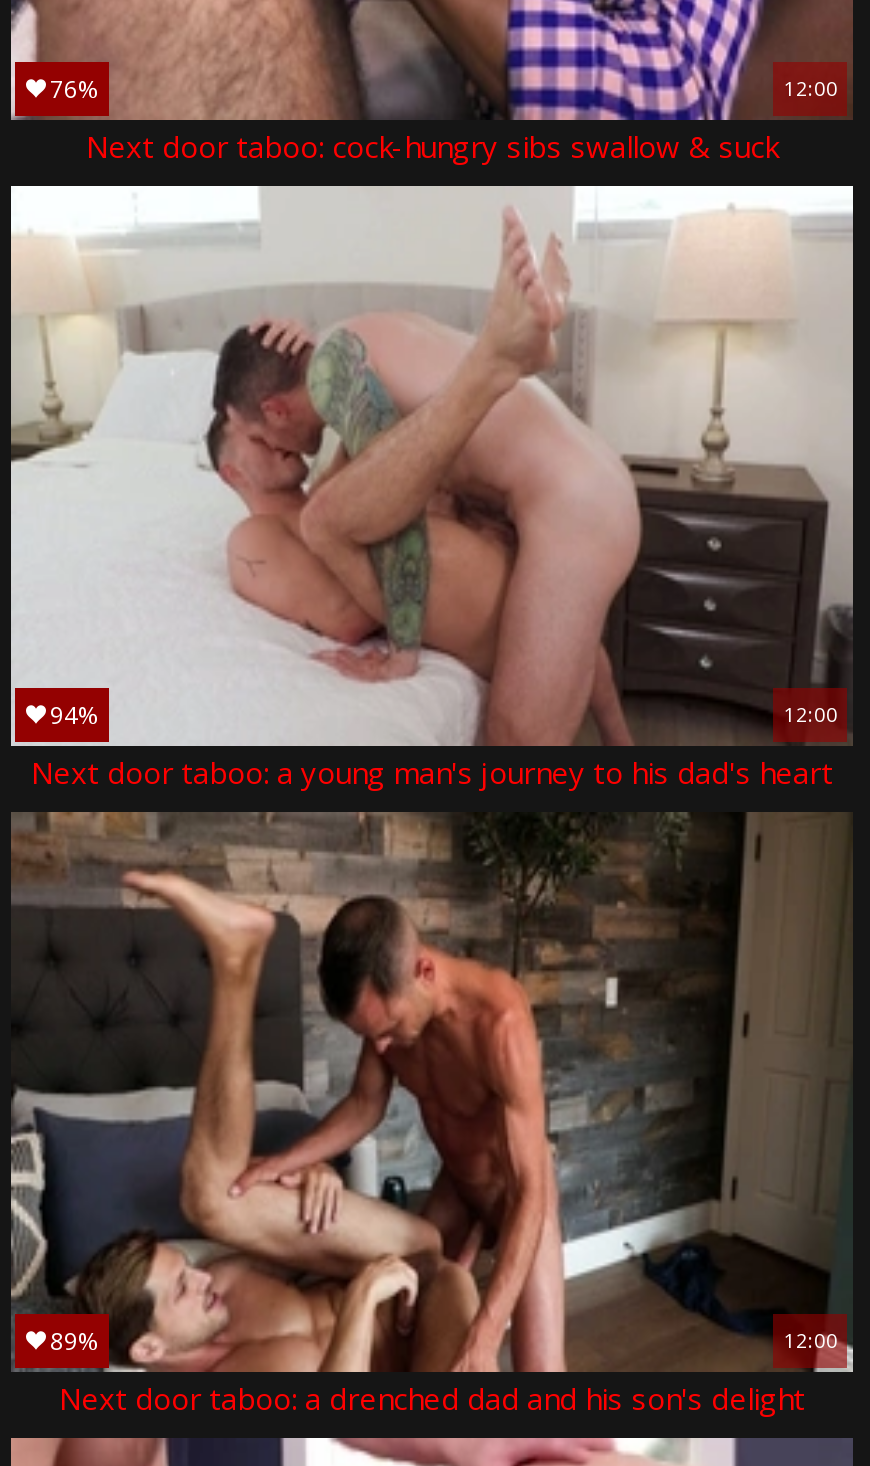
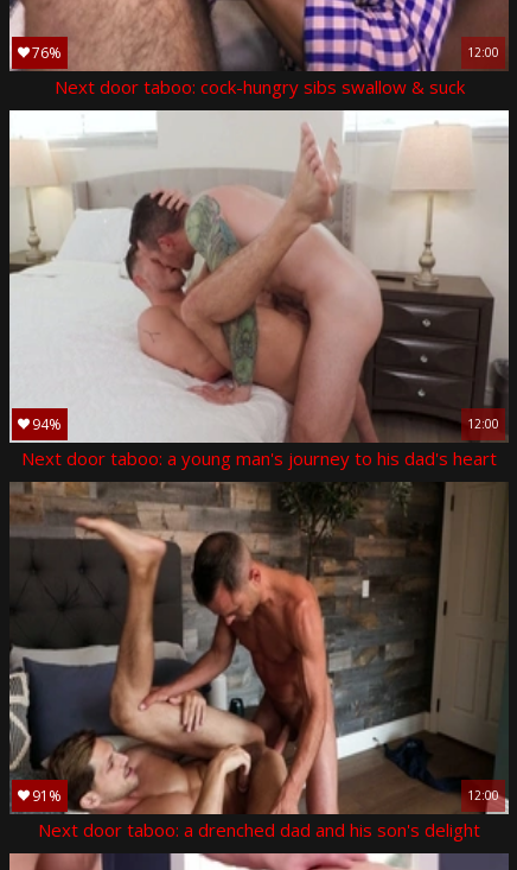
- 89%
+ 91%
